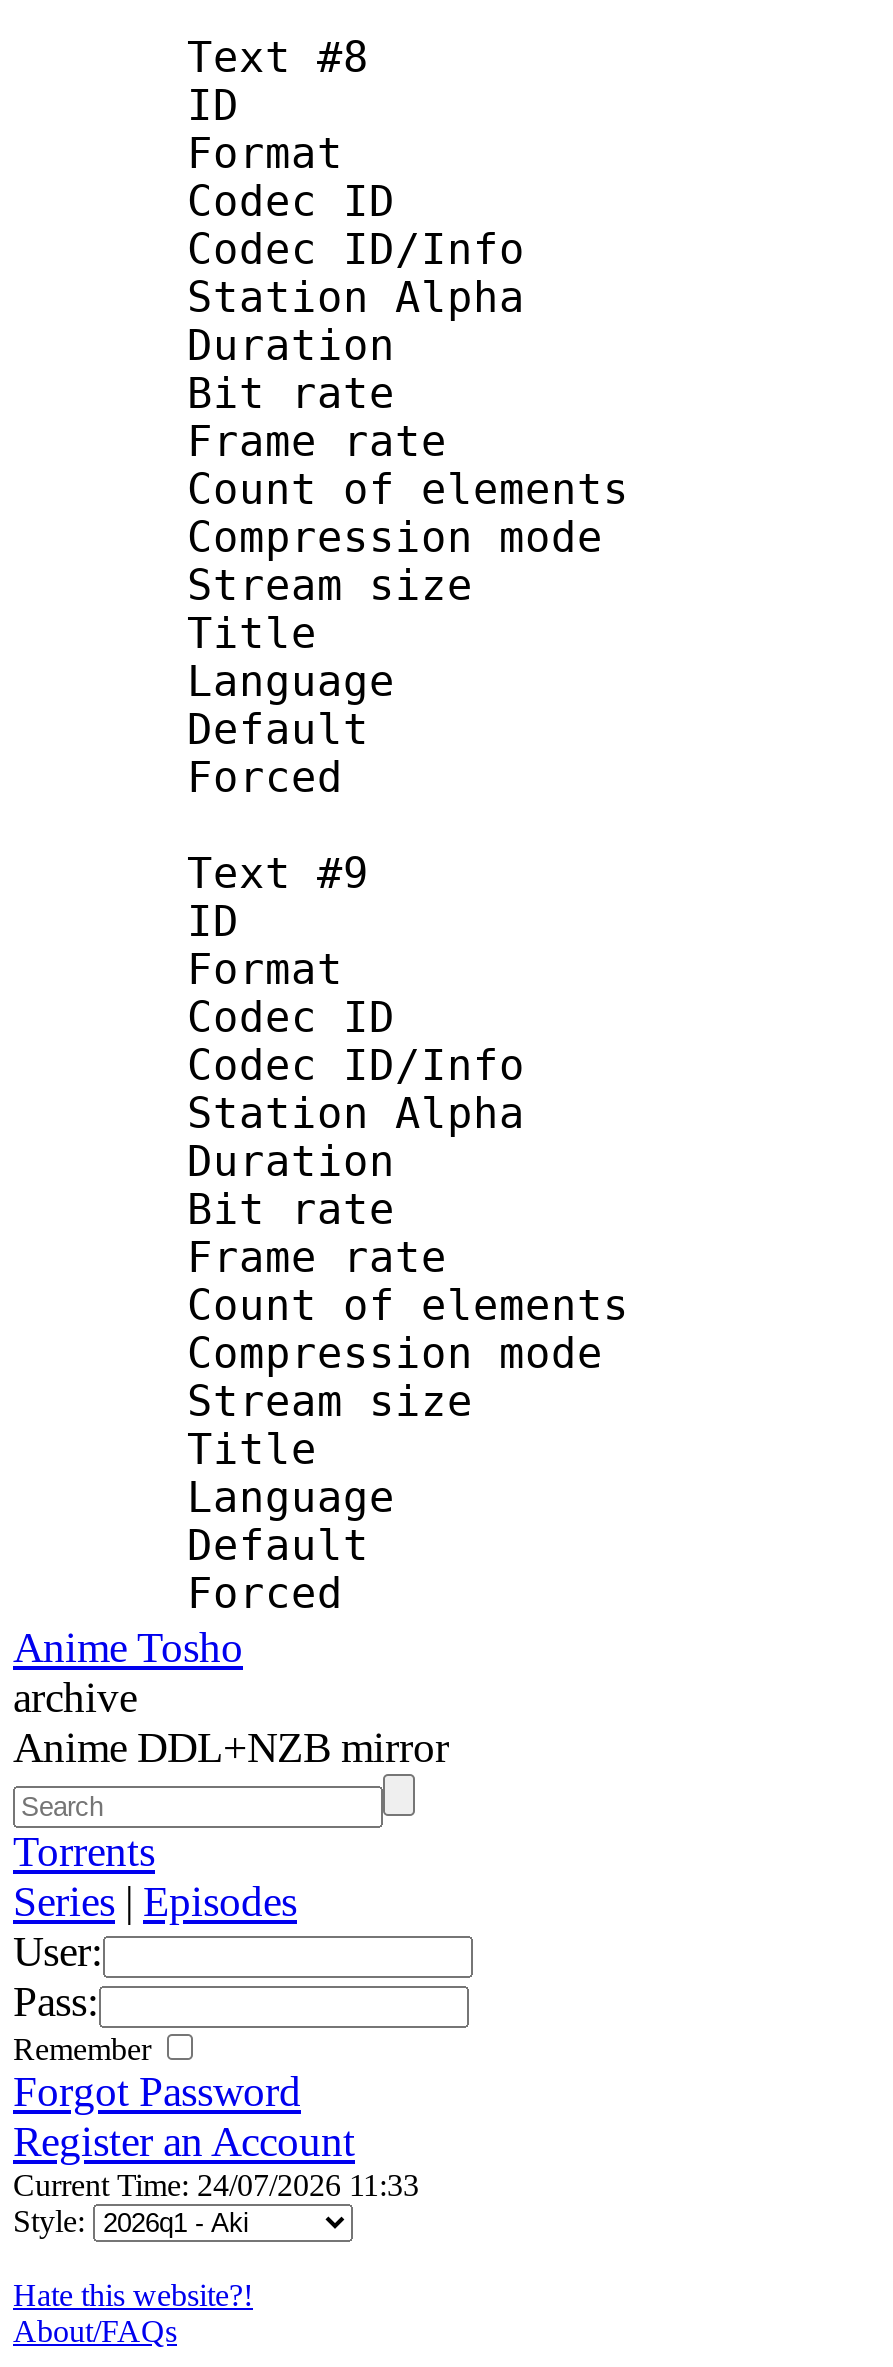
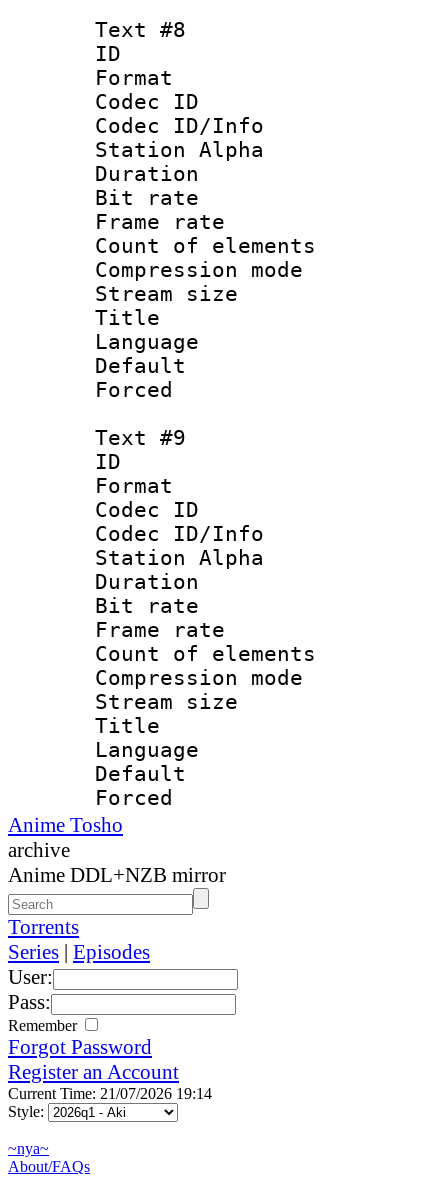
- Current Time: 24/07/2026 11:33
+ Current Time: 21/07/2026 19:14

- Hate this website?!
+ ~nya~
